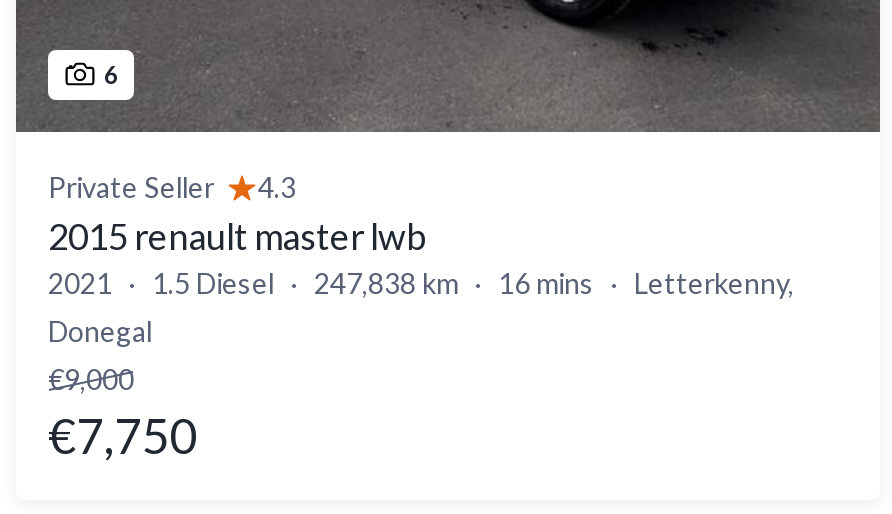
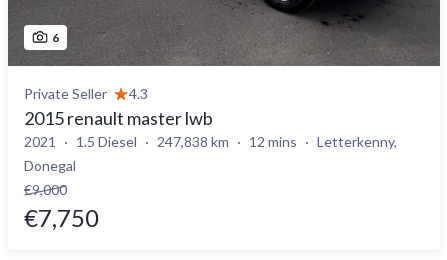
- 2021 1.5 Diesel 247,838 km 16 mins Letterkenny,
+ 2021 1.5 Diesel 247,838 km 12 mins Letterkenny,
